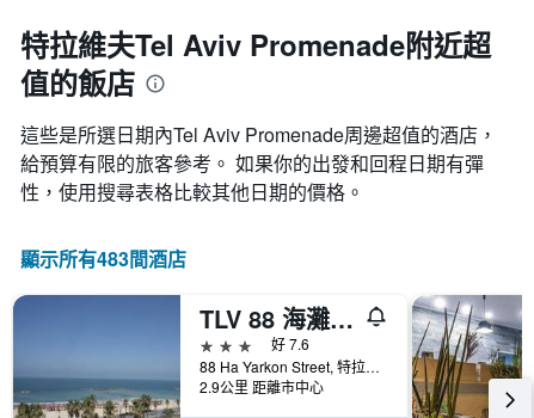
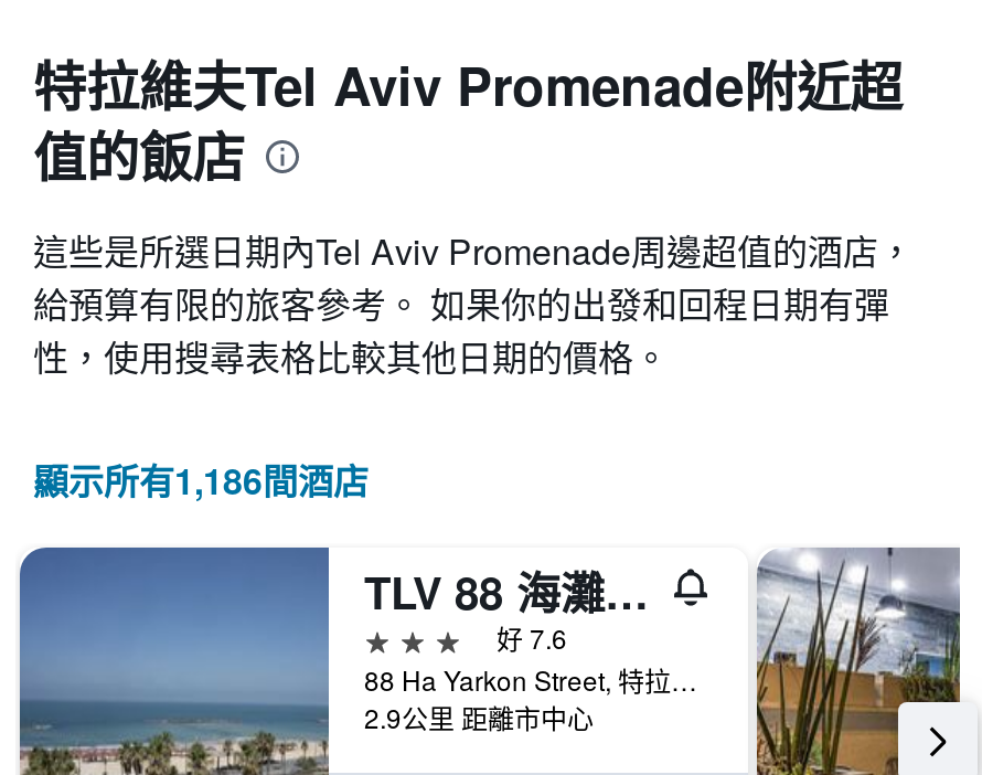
- 顯示所有483間酒店
+ 顯示所有1,186間酒店
